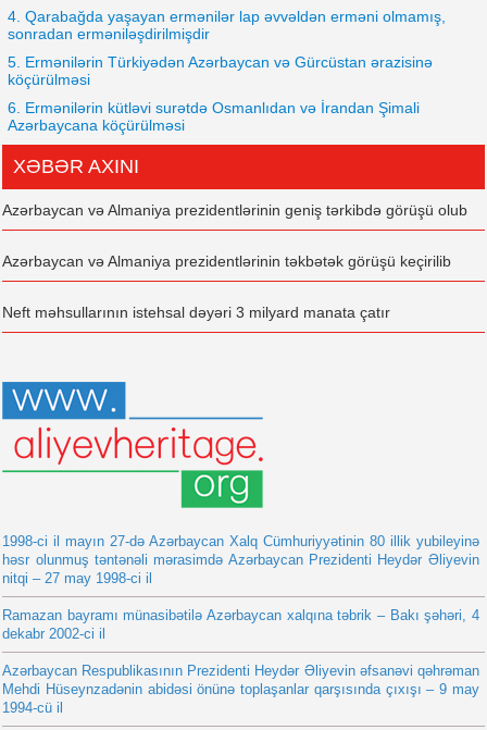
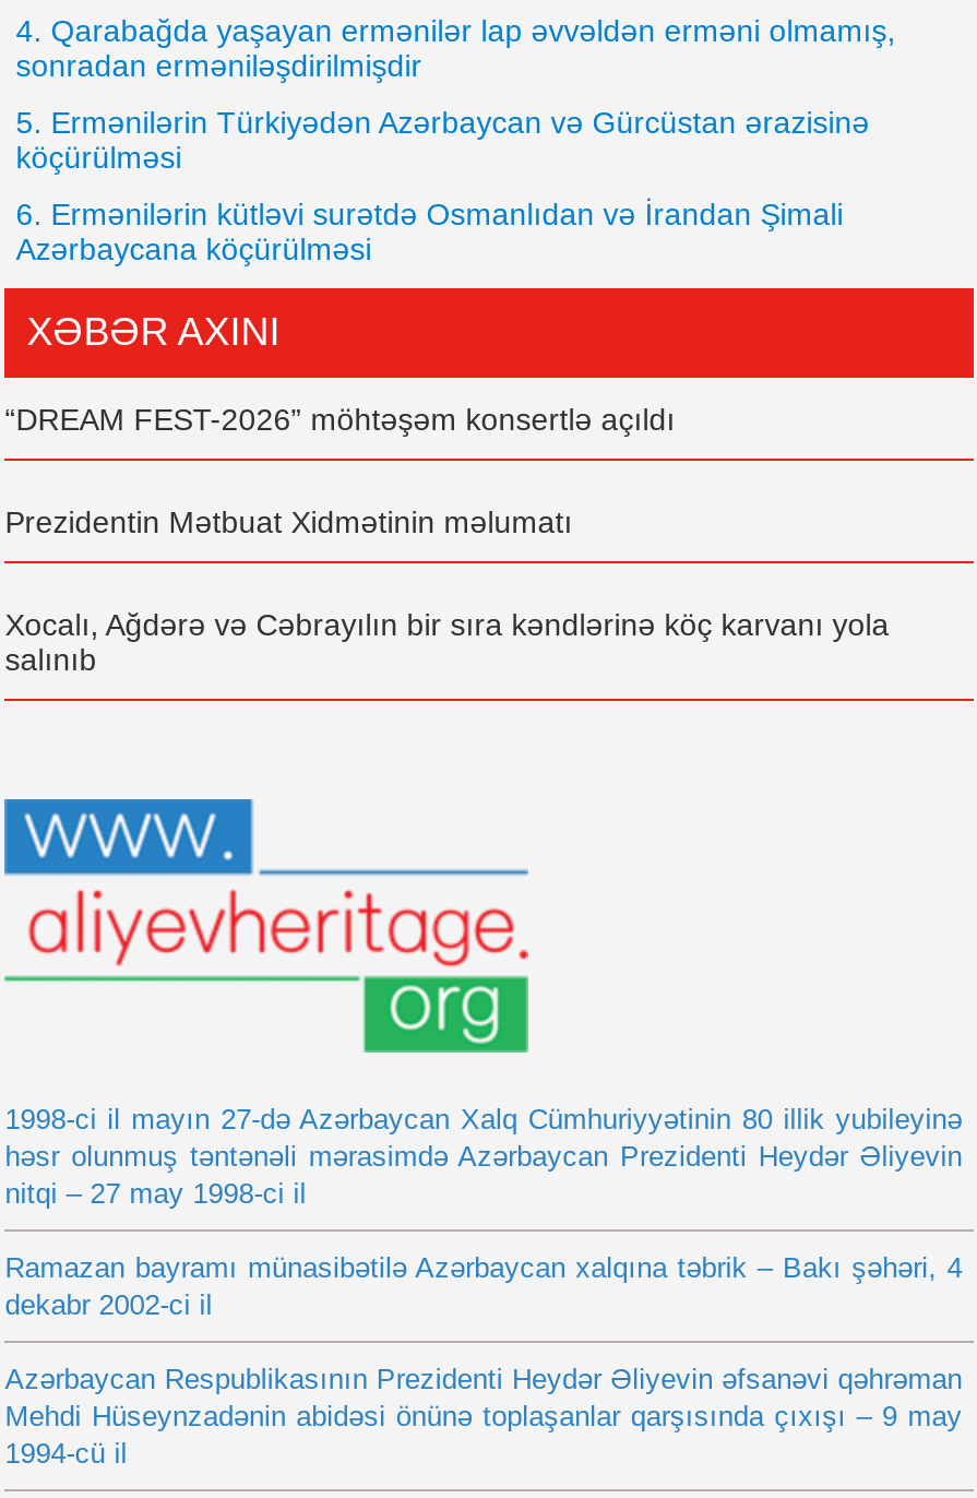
- Azərbaycan və Almaniya prezidentlərinin geniş tərkibdə görüşü olub
+ “DREAM FEST-2026” möhtəşəm konsertlə açıldı

- Azərbaycan və Almaniya prezidentlərinin təkbətək görüşü keçirilib
+ Prezidentin Mətbuat Xidmətinin məlumatı

- Neft məhsullarının istehsal dəyəri 3 milyard manata çatır
+ Xocalı, Ağdərə və Cəbrayılın bir sıra kəndlərinə köç karvanı yola
+ salınıb
